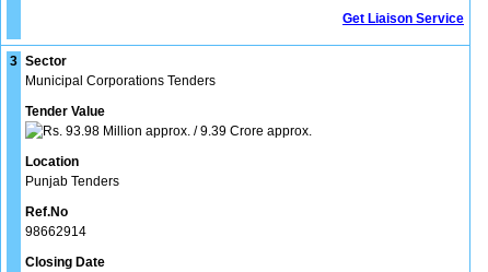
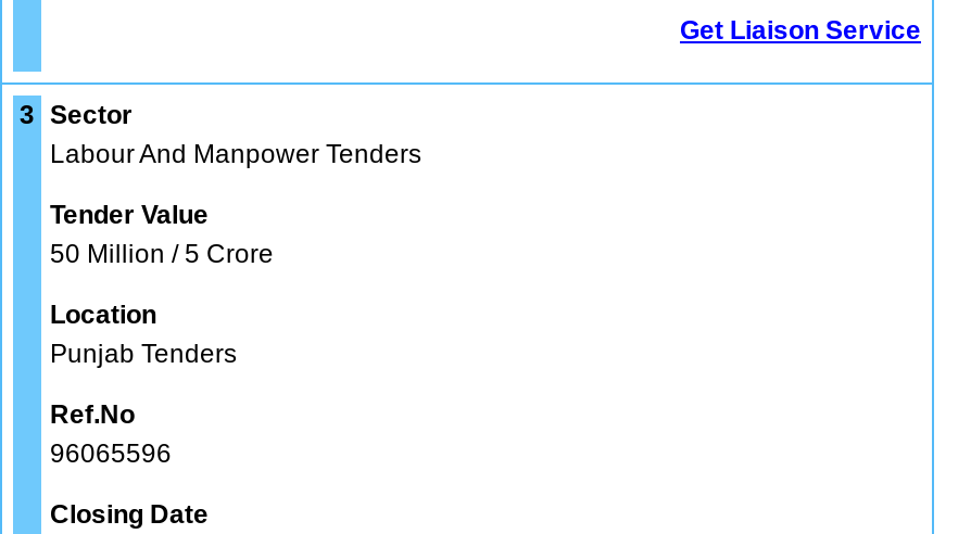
- Municipal Corporations Tenders
+ Labour And Manpower Tenders

- 93.98 Million approx. / 9.39 Crore approx.
+ 50 Million / 5 Crore

- 98662914
+ 96065596
